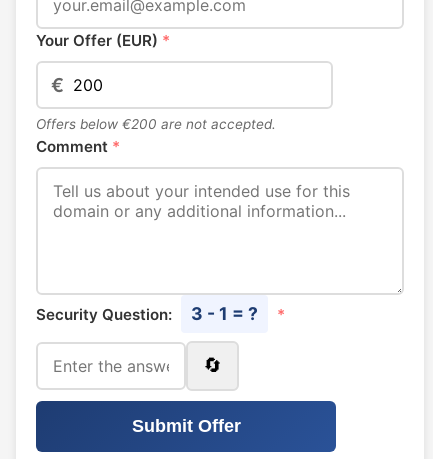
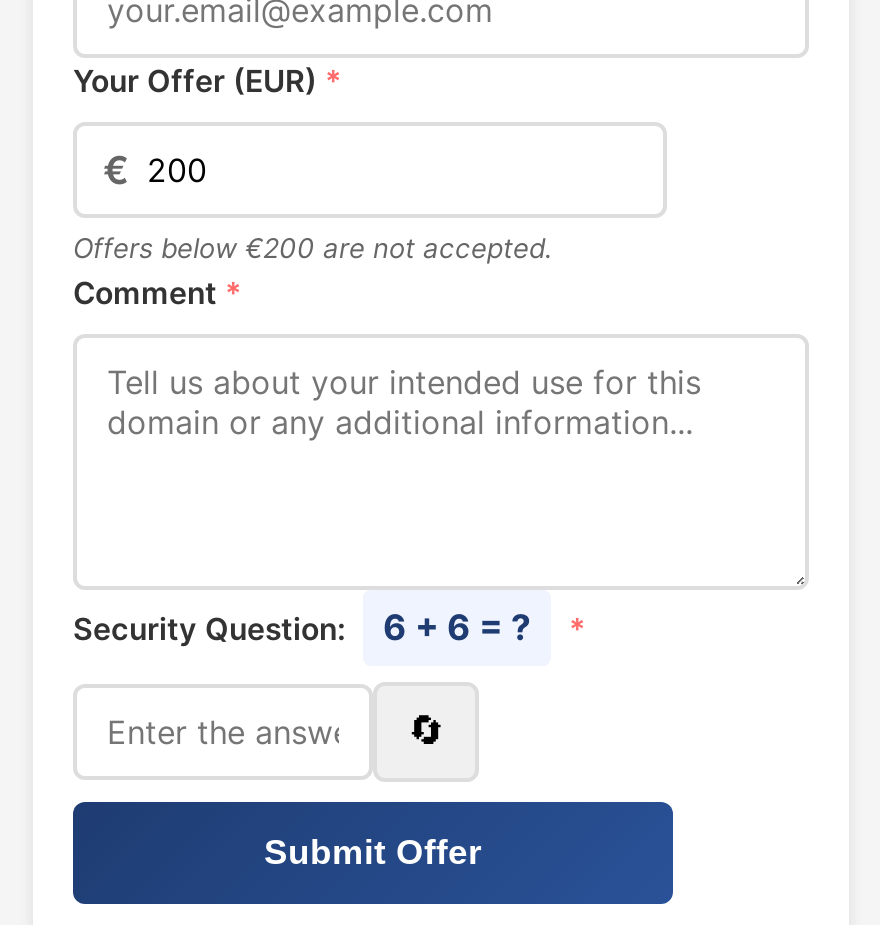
- 3 - 1 = ?
+ 6 + 6 = ?
